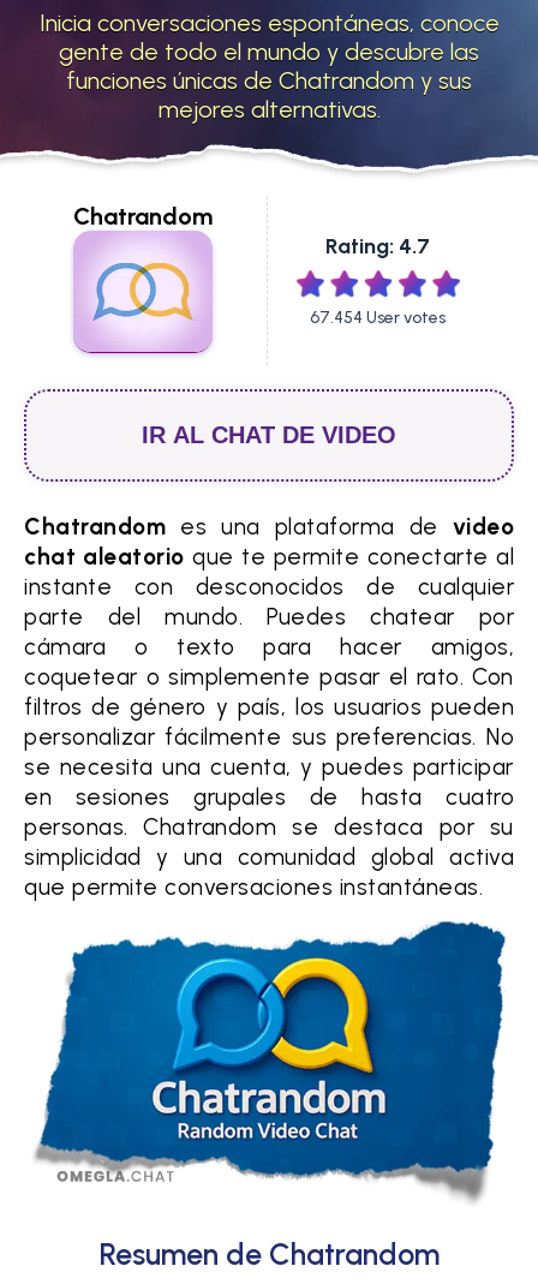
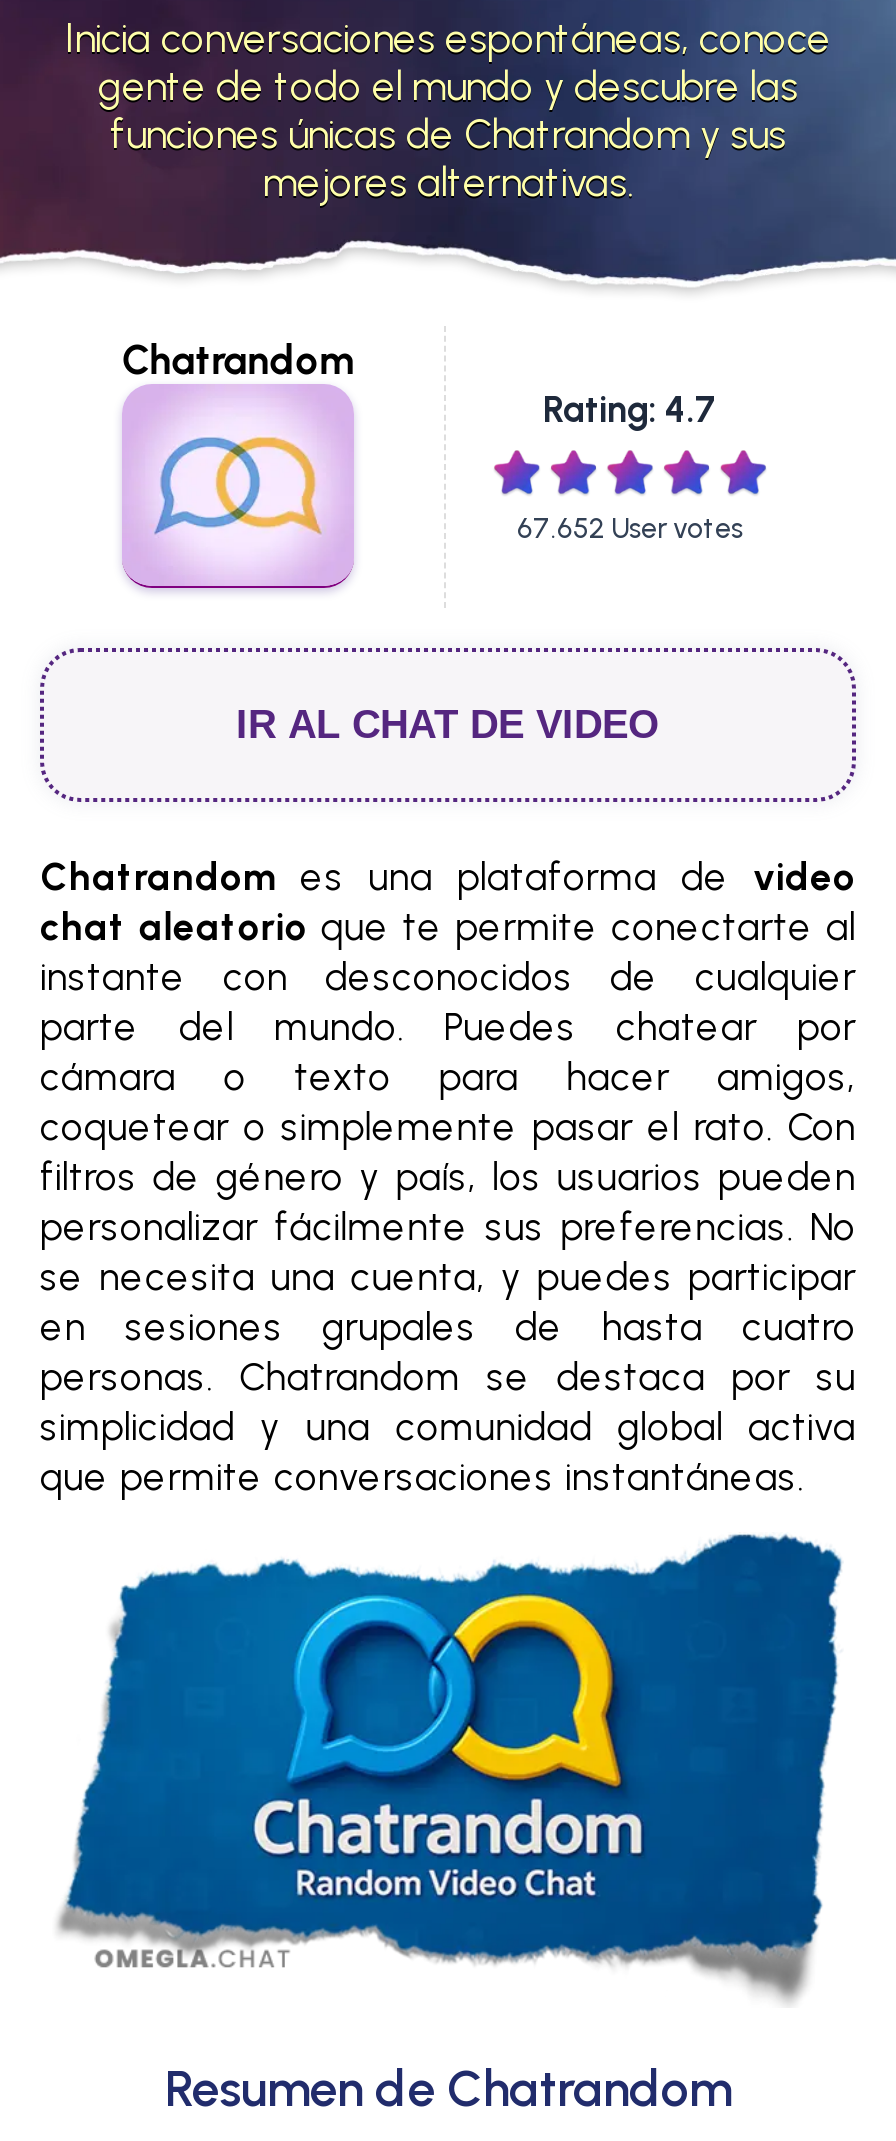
- 67.454 User votes
+ 67.652 User votes
